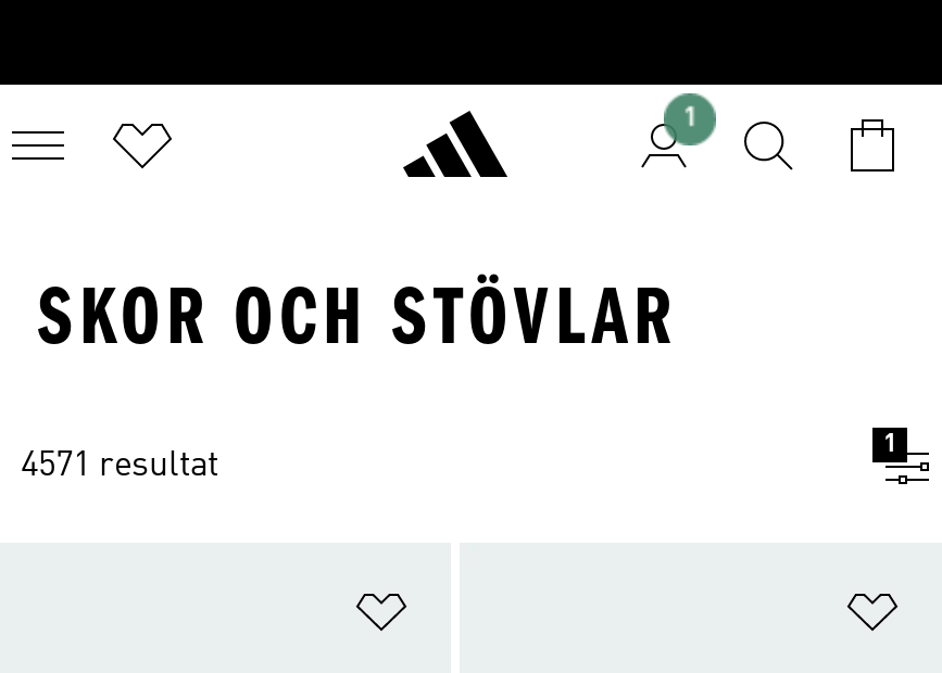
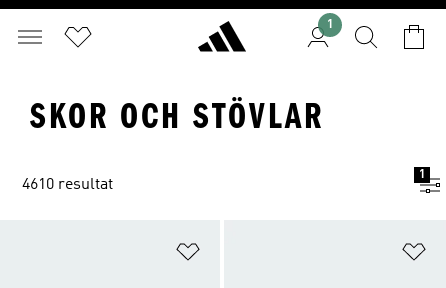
- 4571 resultat
+ 4610 resultat
